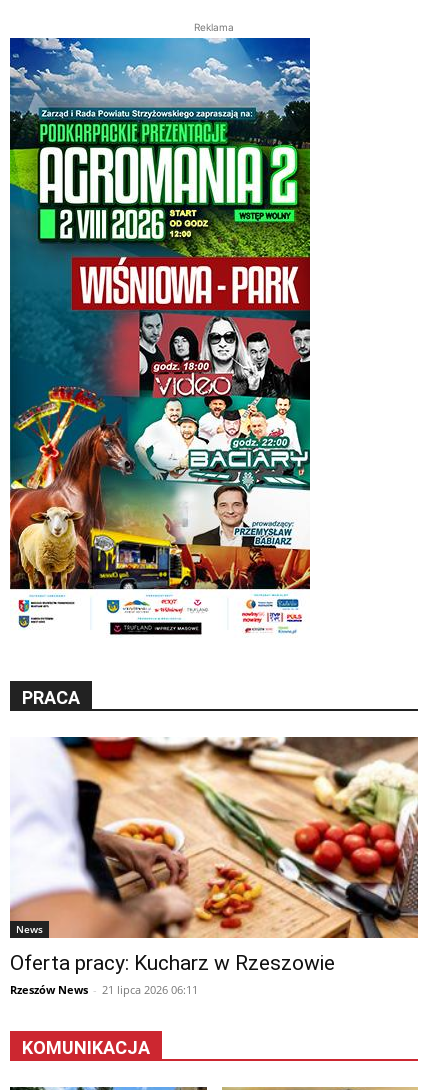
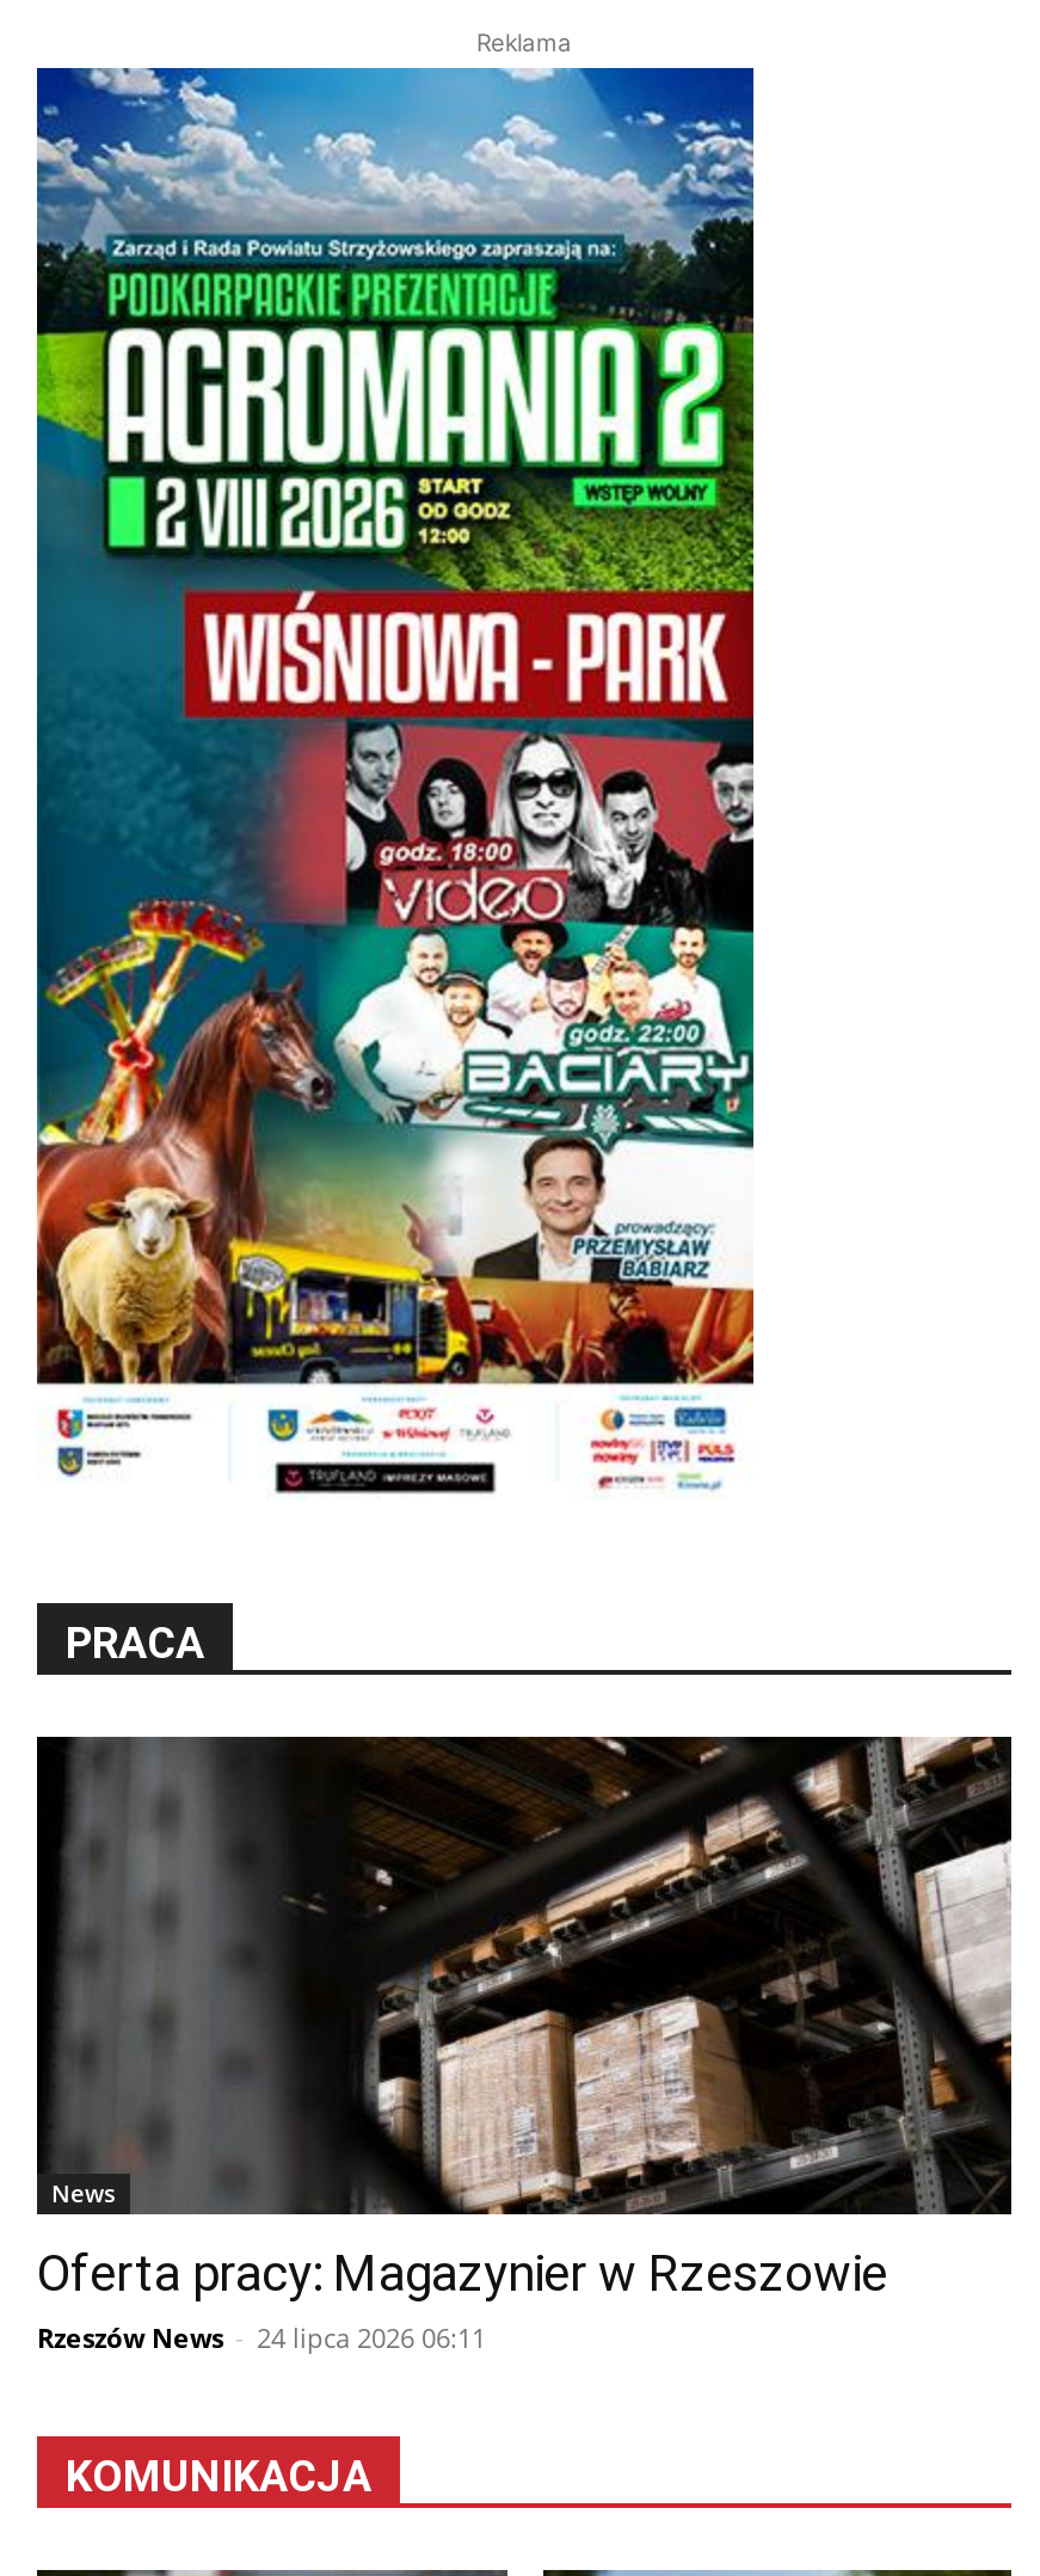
- [image]
- Oferta pracy: Kucharz w Rzeszowie
+ [image]
+ Oferta pracy: Magazynier w Rzeszowie

- Rzeszów News - 21 lipca 2026 06:11
+ Rzeszów News - 24 lipca 2026 06:11
